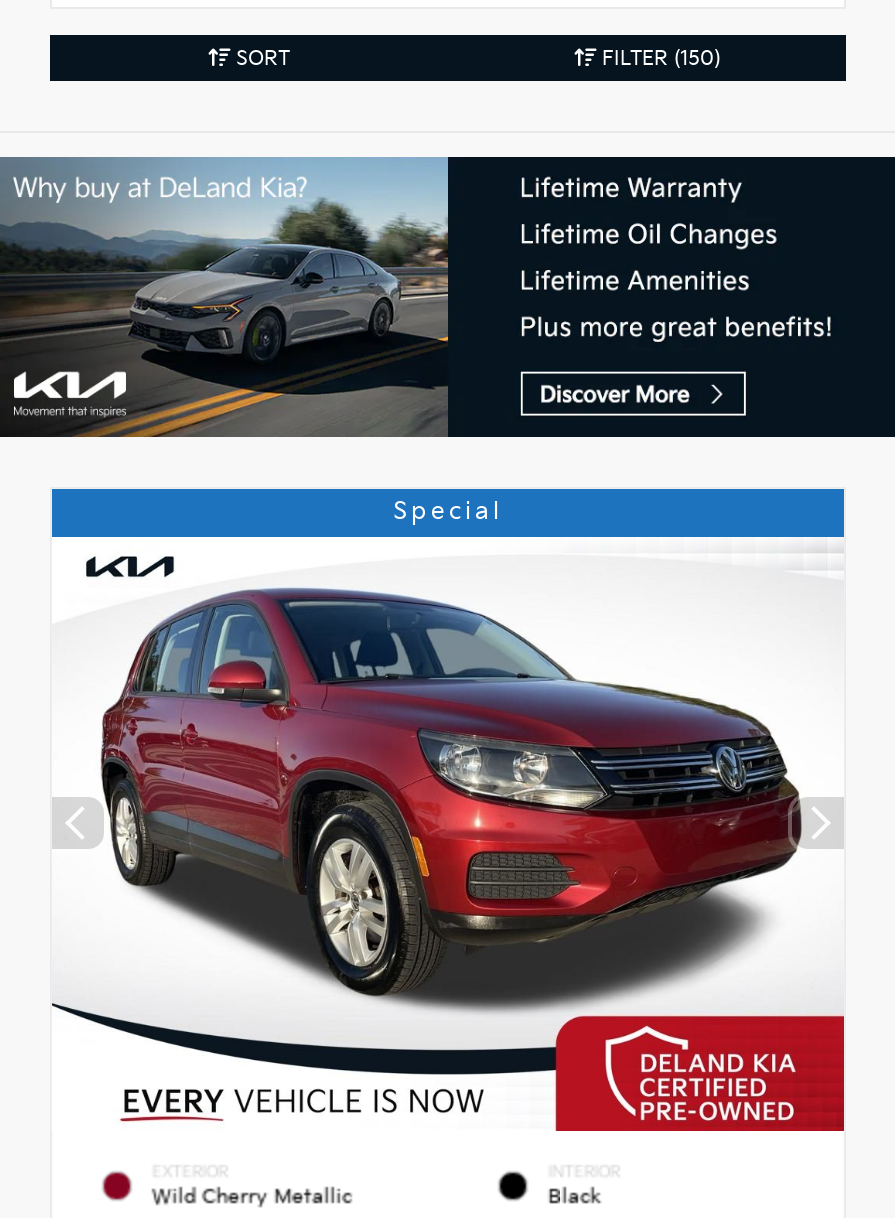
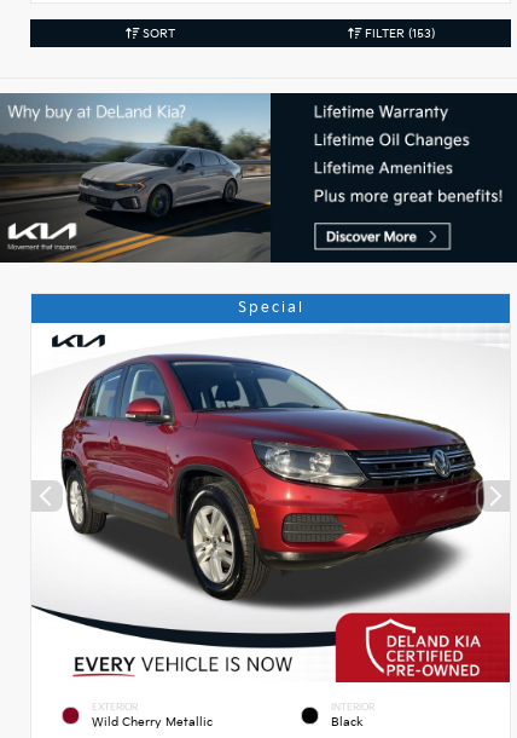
- FILTER (150)
+ FILTER (153)
